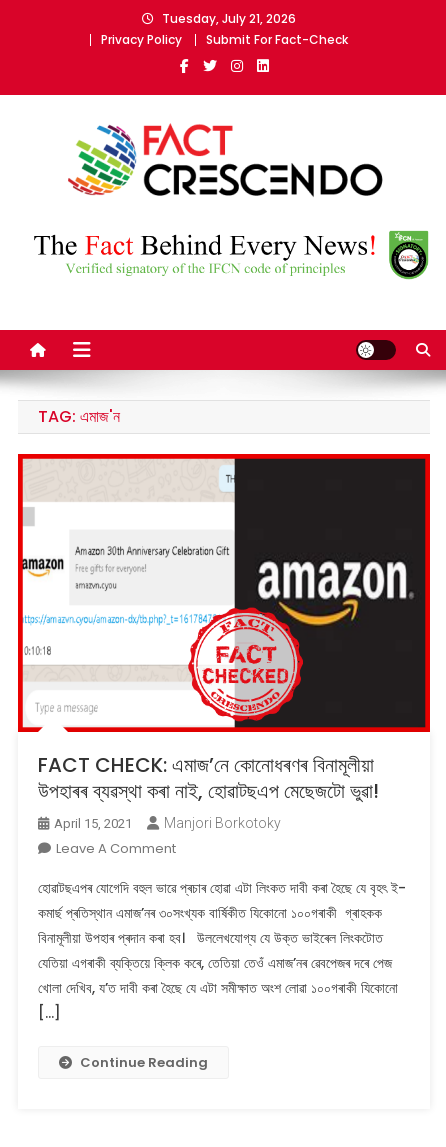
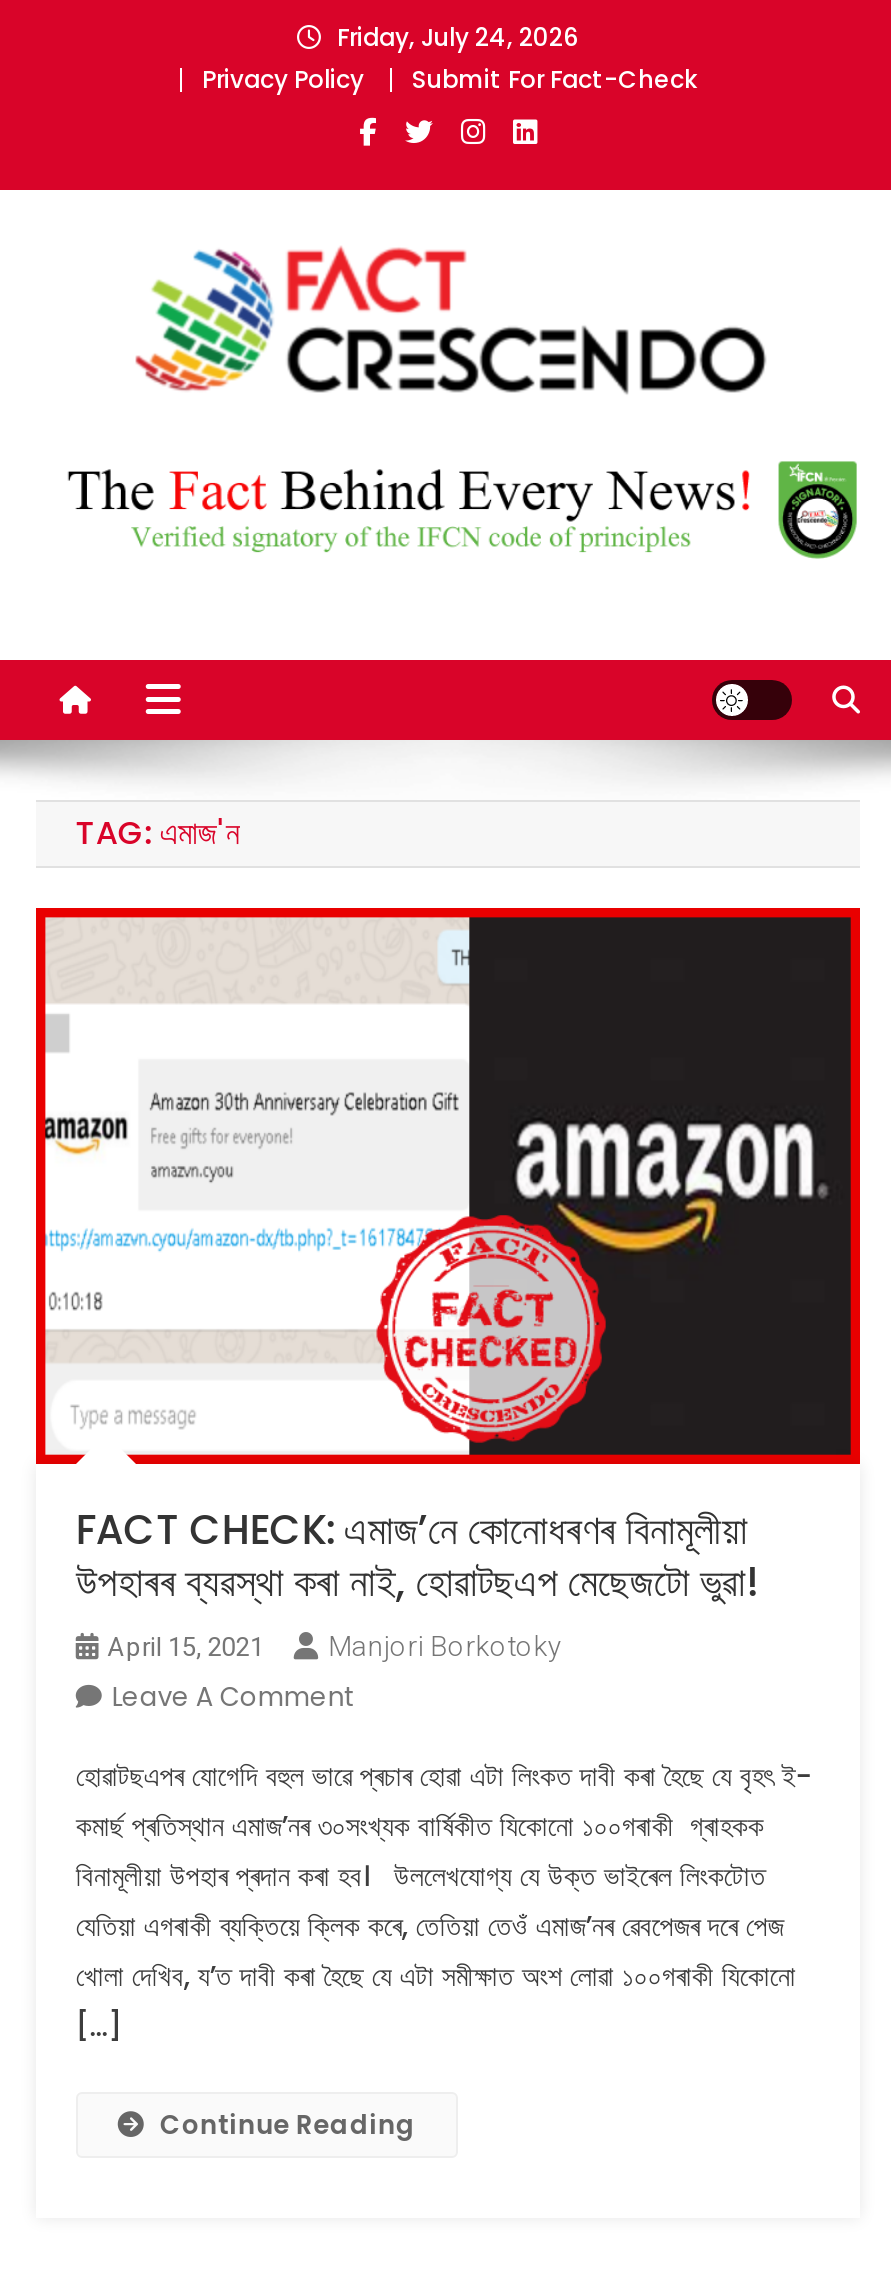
- Tuesday, July 21, 2026
+ Friday, July 24, 2026
